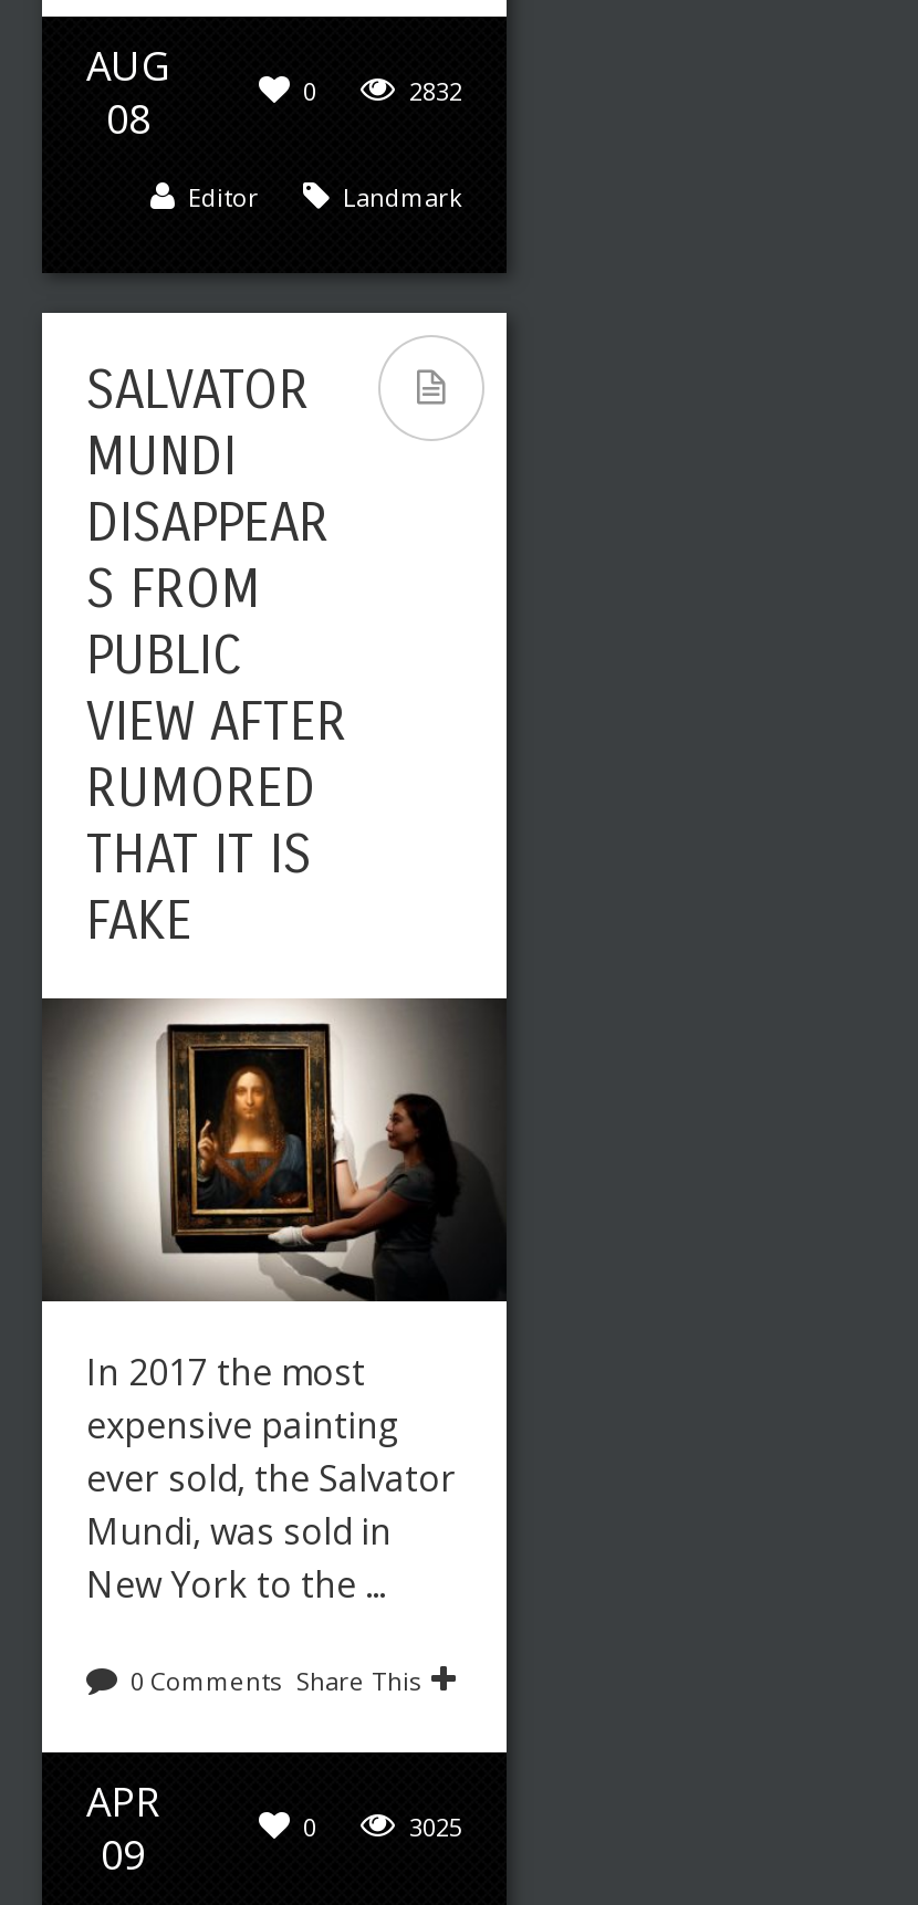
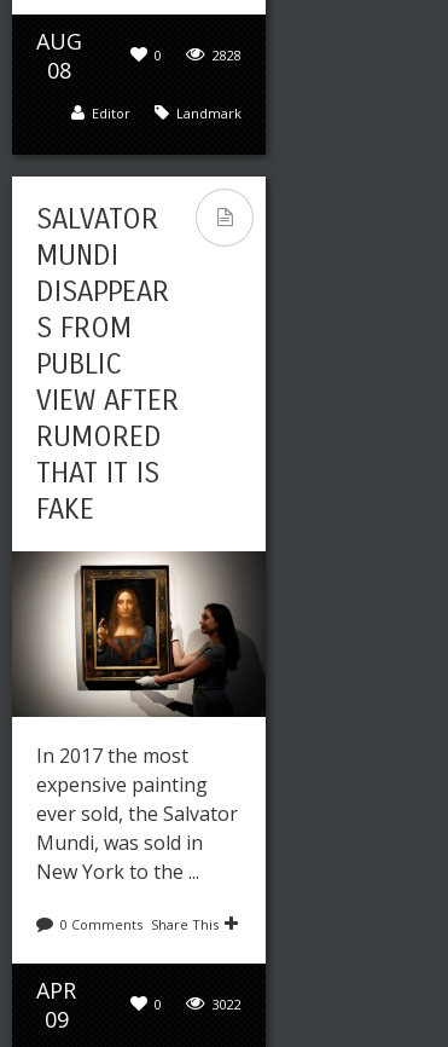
- 2832
+ 2828

- 3025
+ 3022
